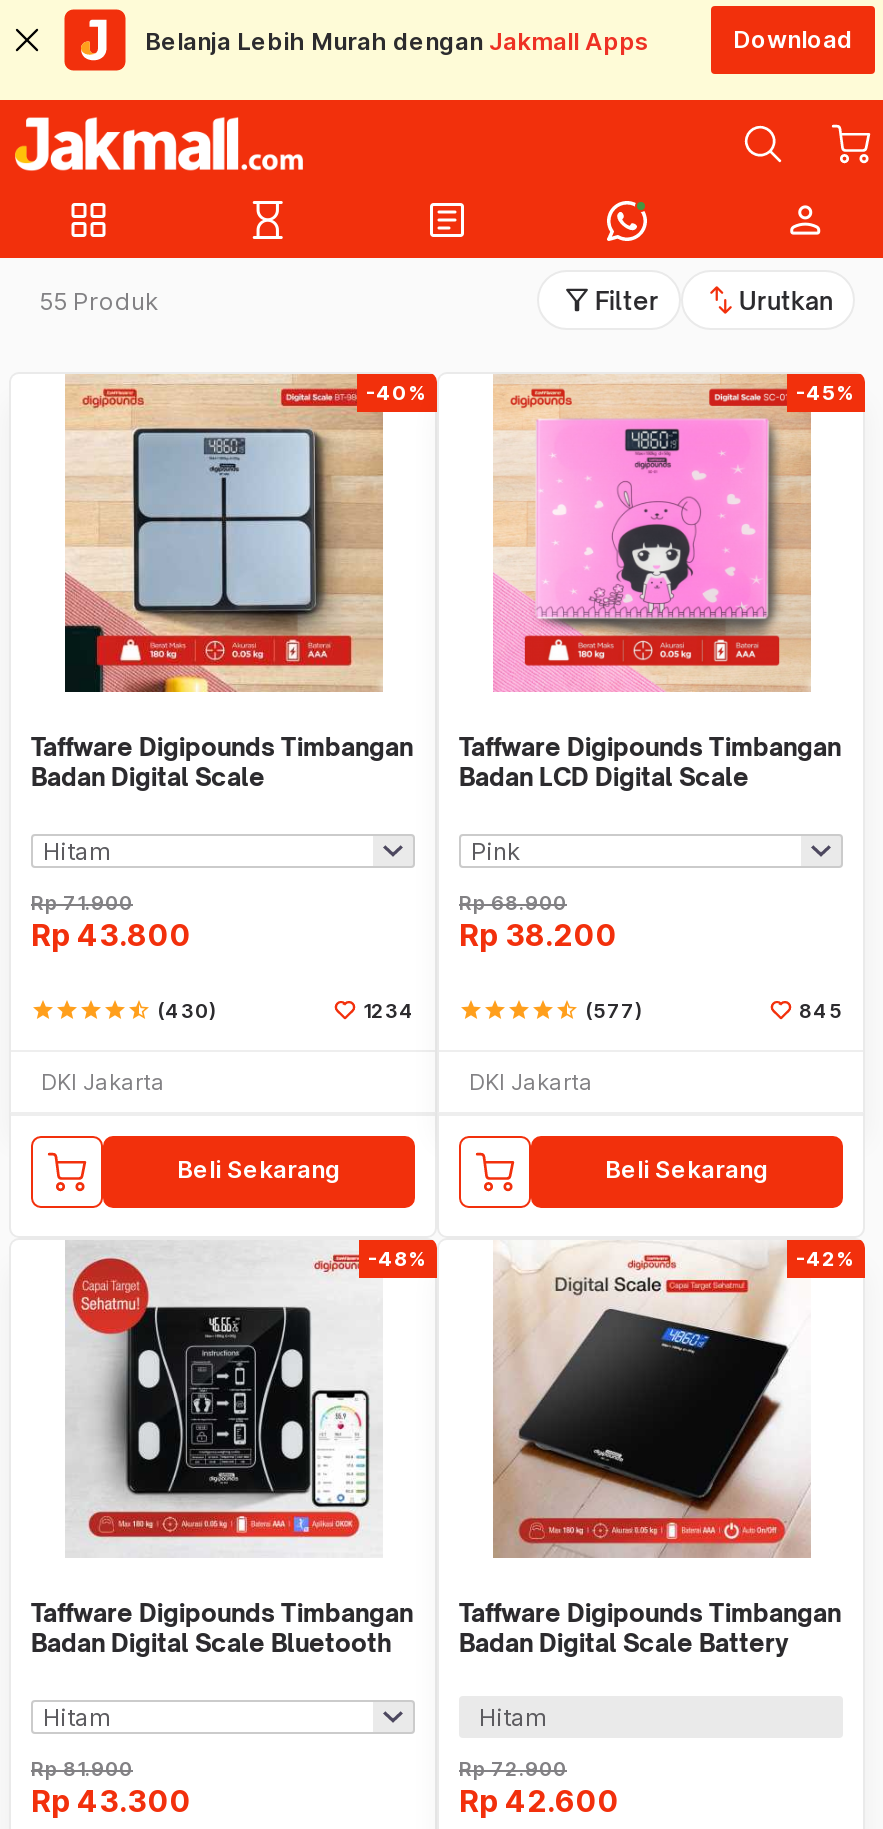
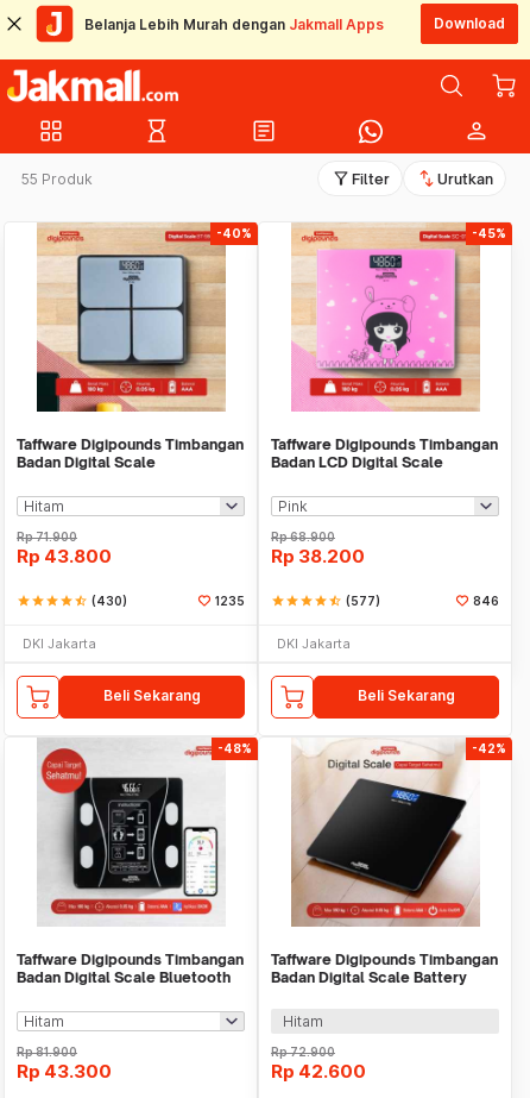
- 1234
+ 1235

- 845
+ 846
